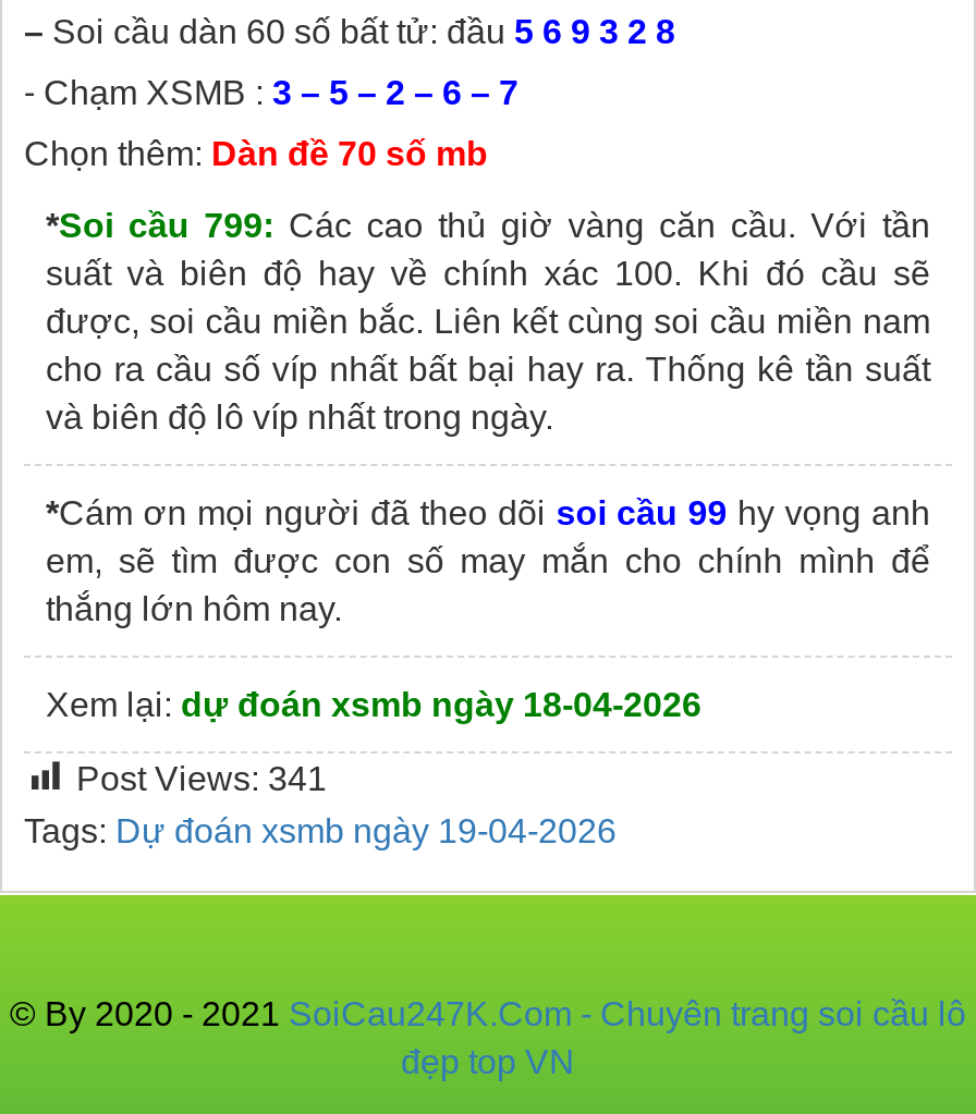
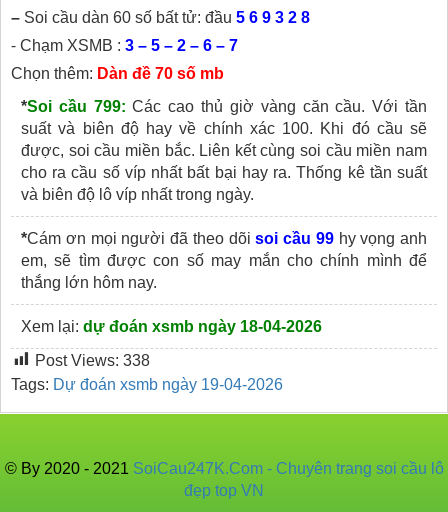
- Post Views: 341
+ Post Views: 338
